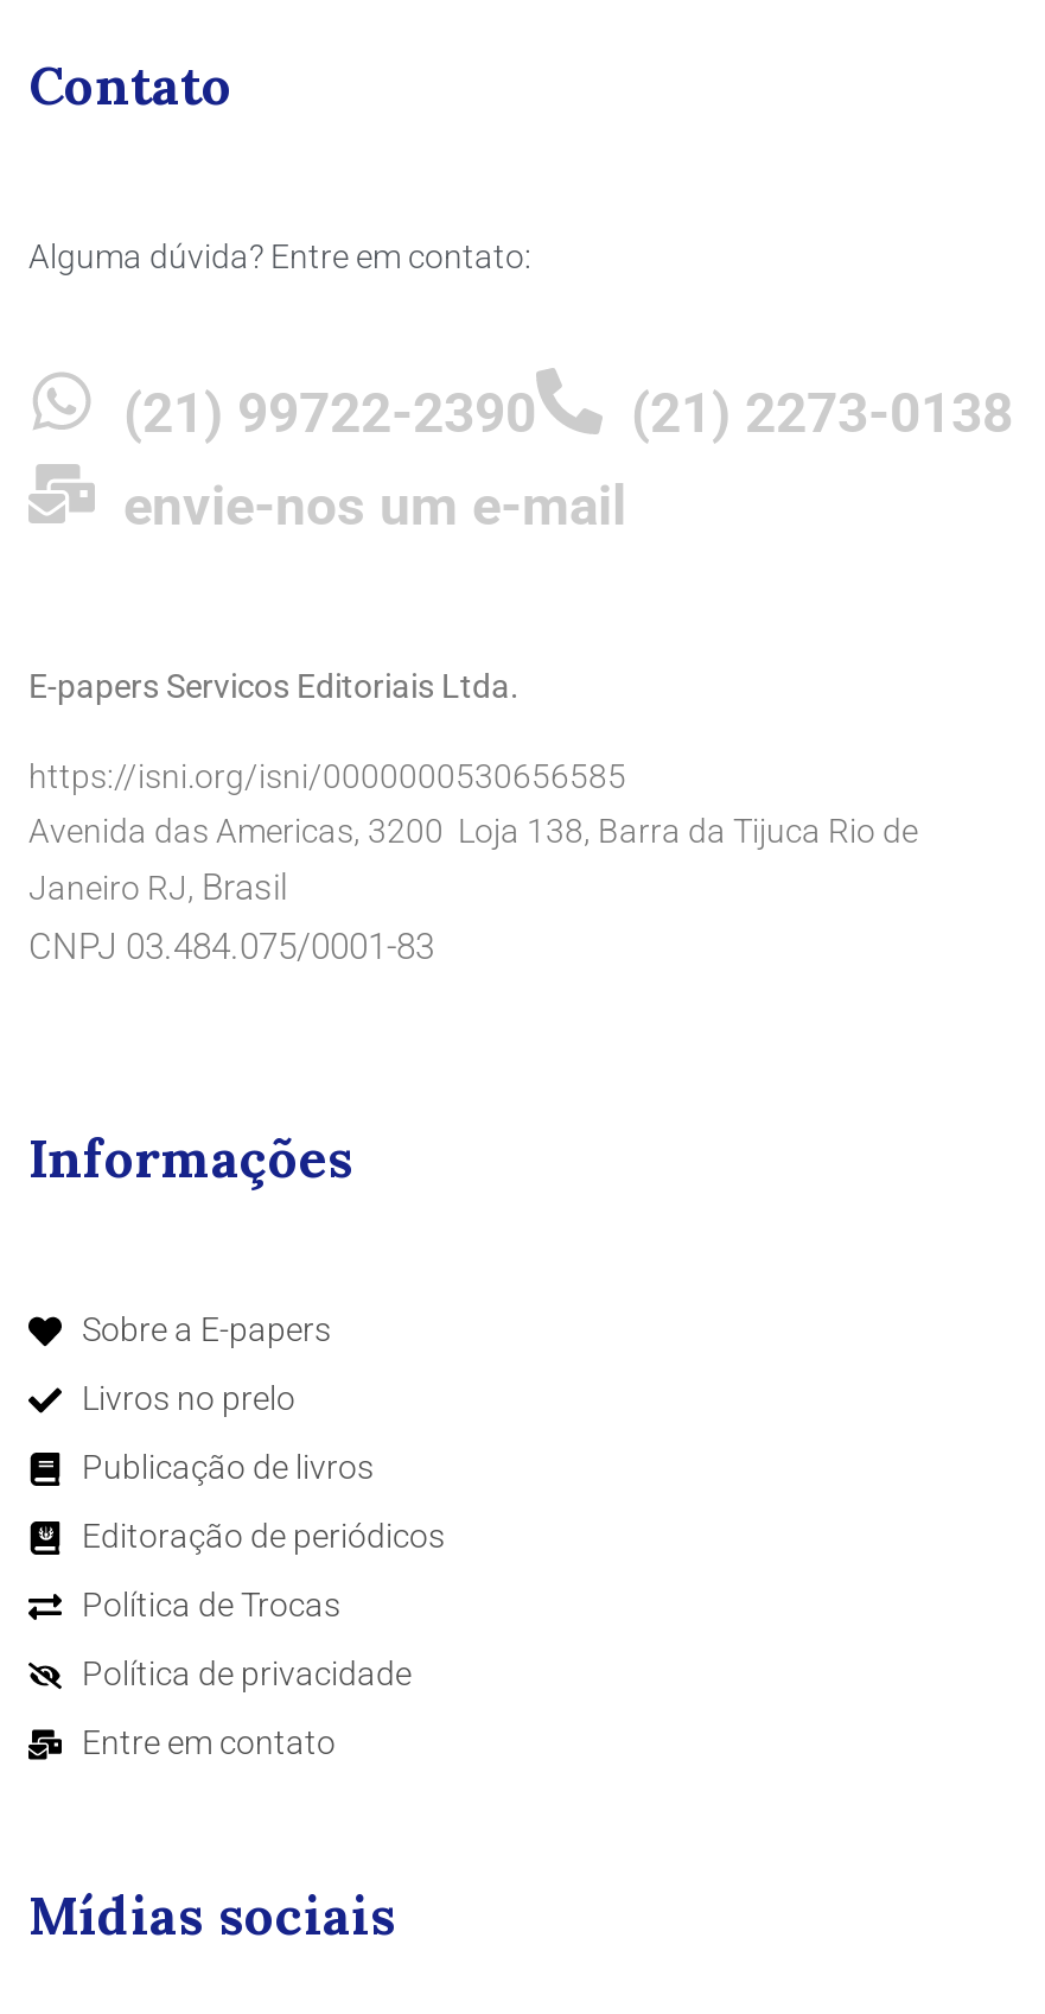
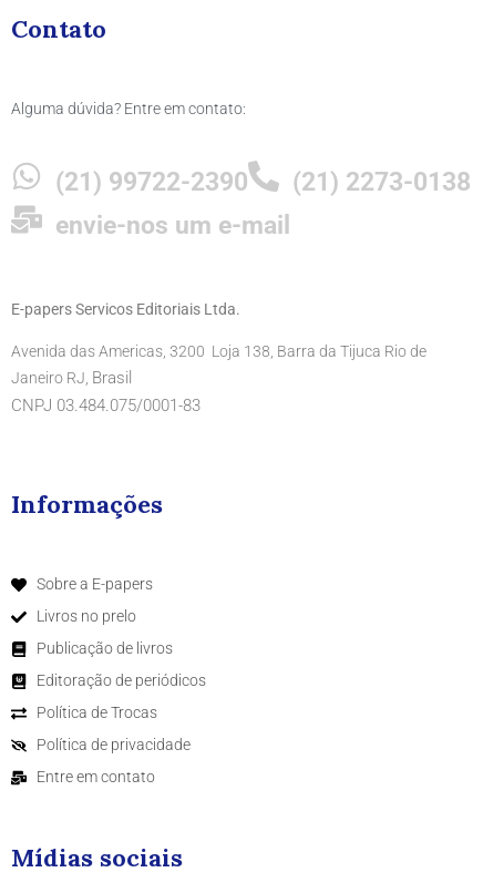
- https://isni.org/isni/0000000530656585
